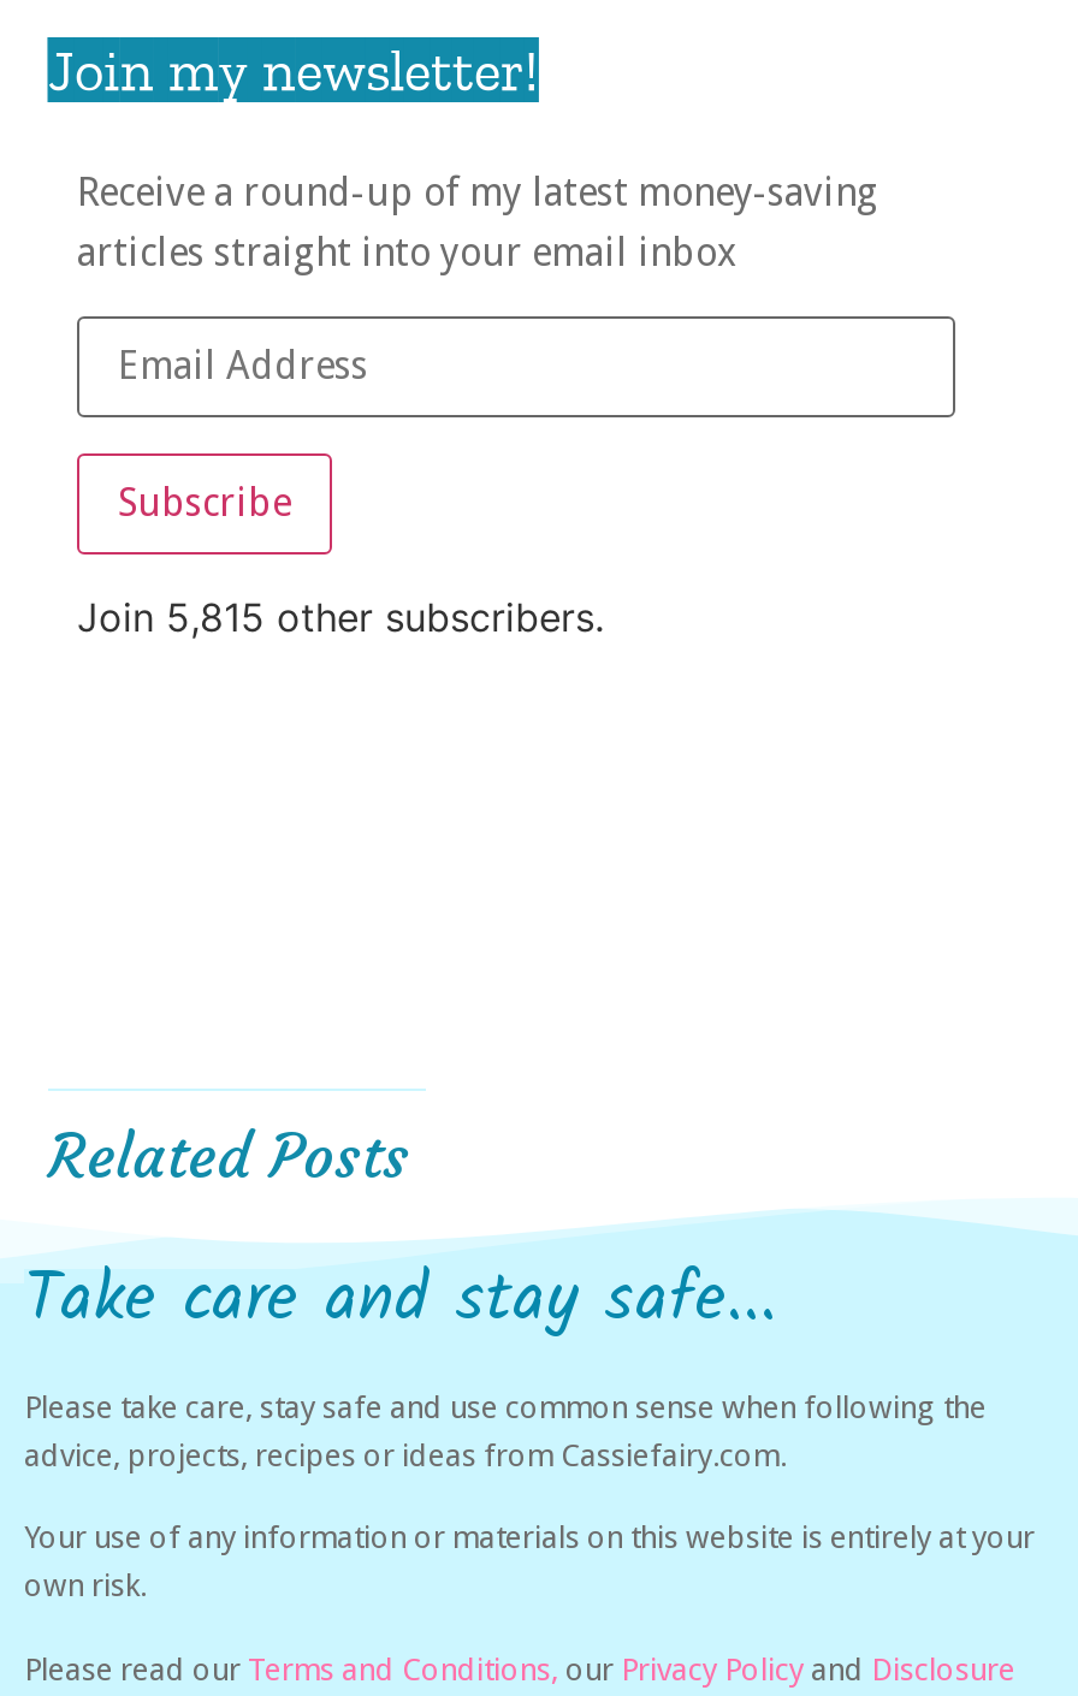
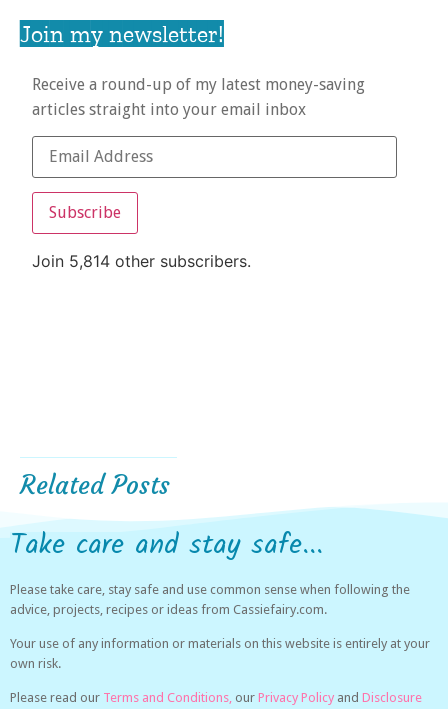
- Join 5,815 other subscribers.
+ Join 5,814 other subscribers.
